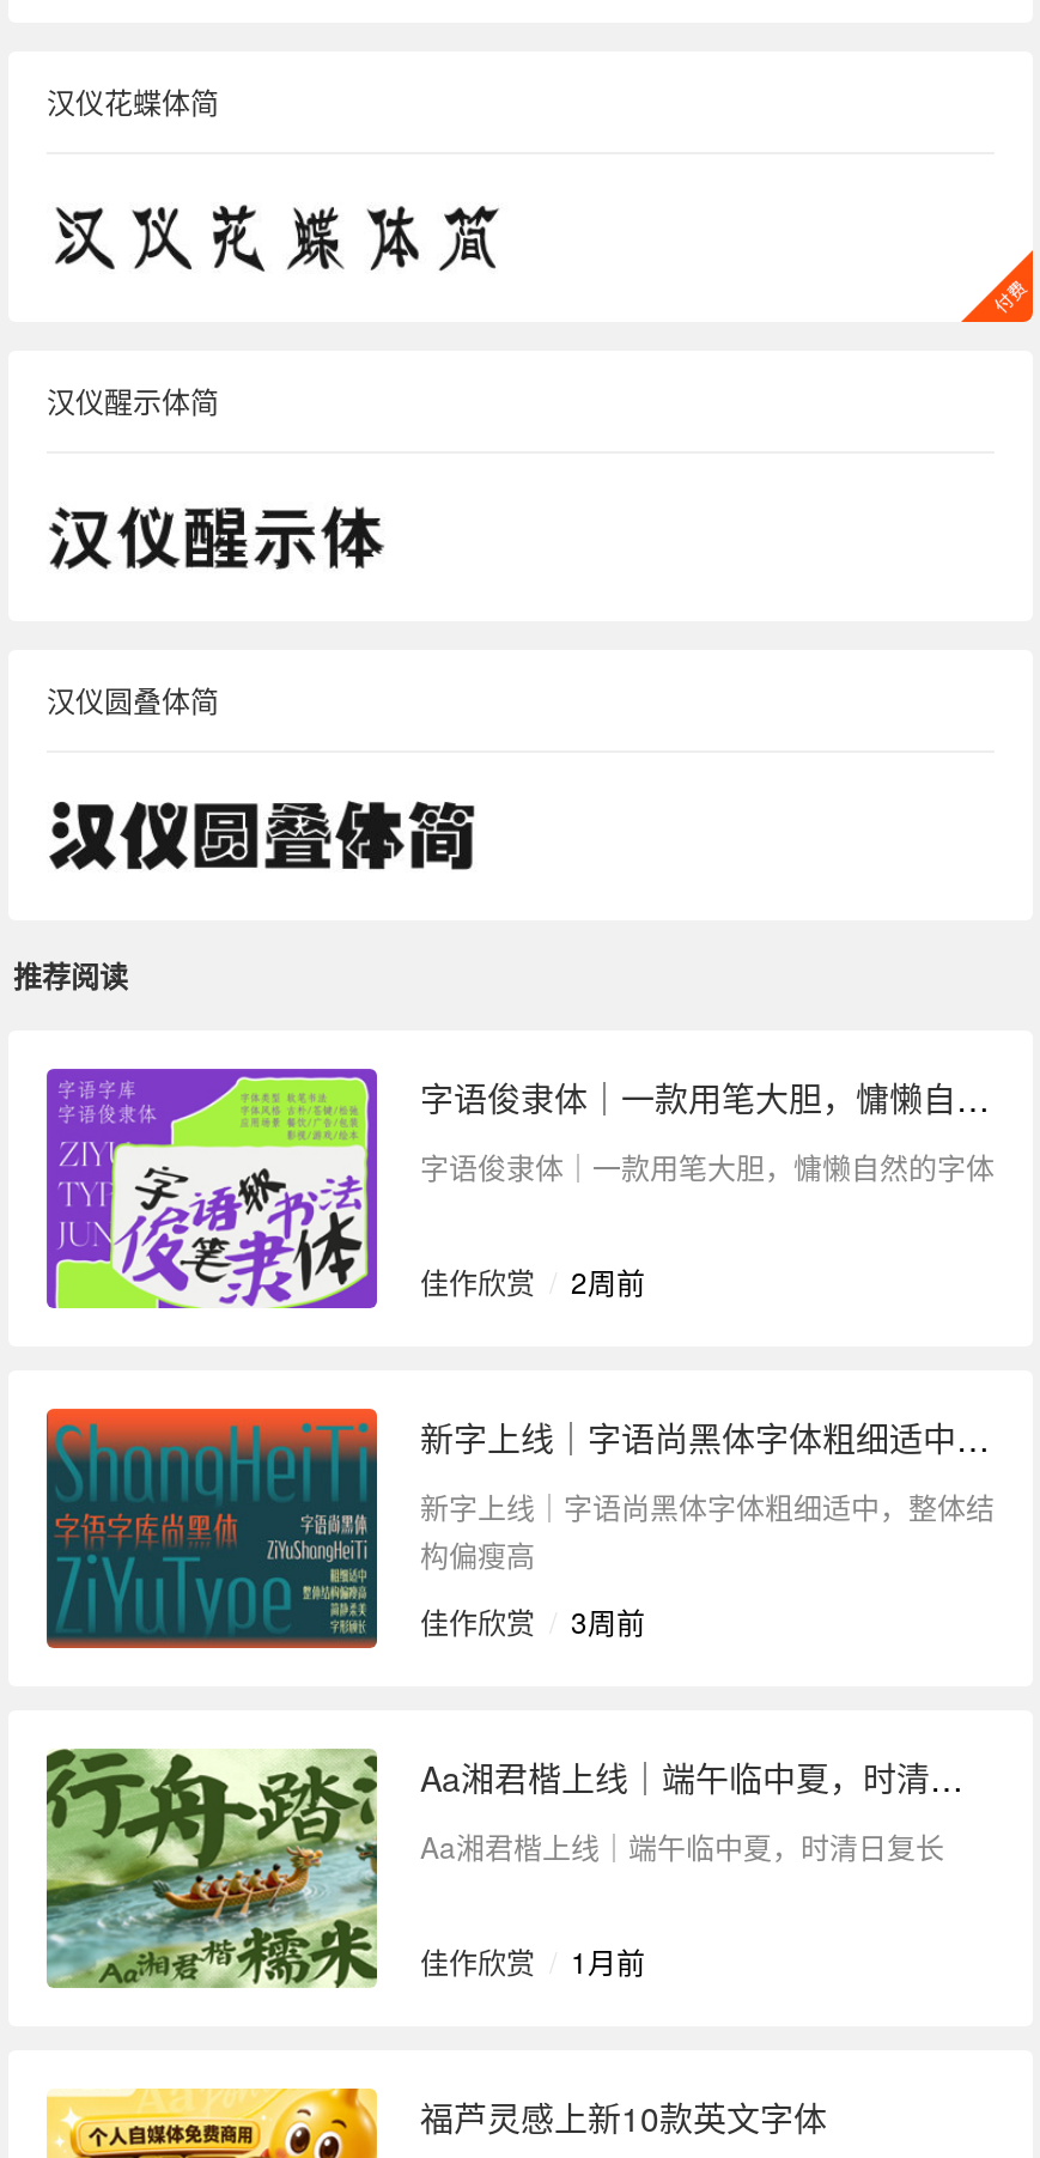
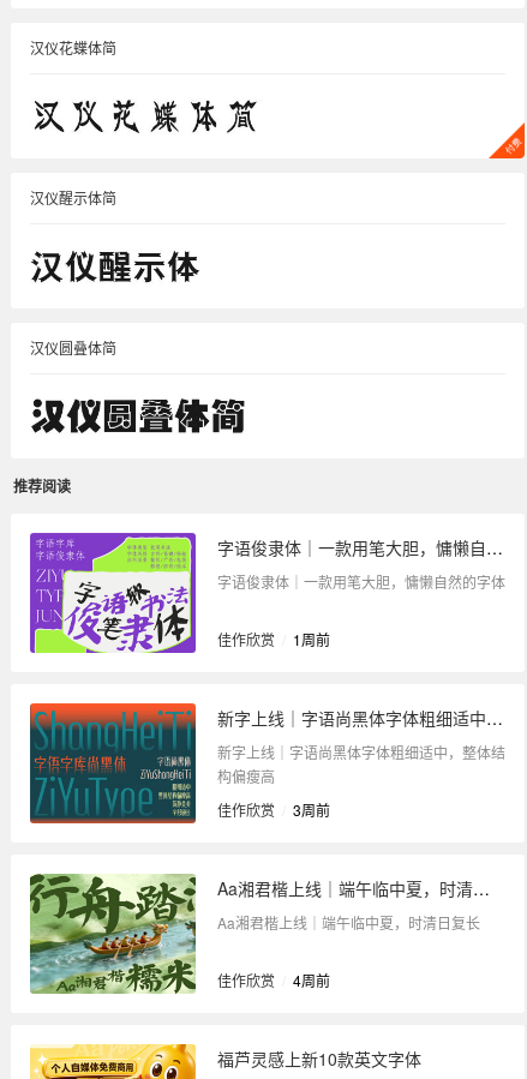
- 佳作欣赏 / 2周前
+ 佳作欣赏 / 1周前

- 佳作欣赏 / 1月前
+ 佳作欣赏 / 4周前
